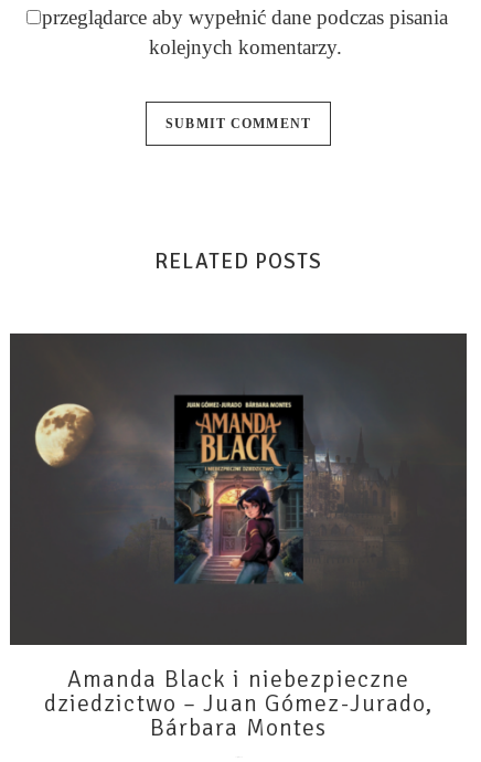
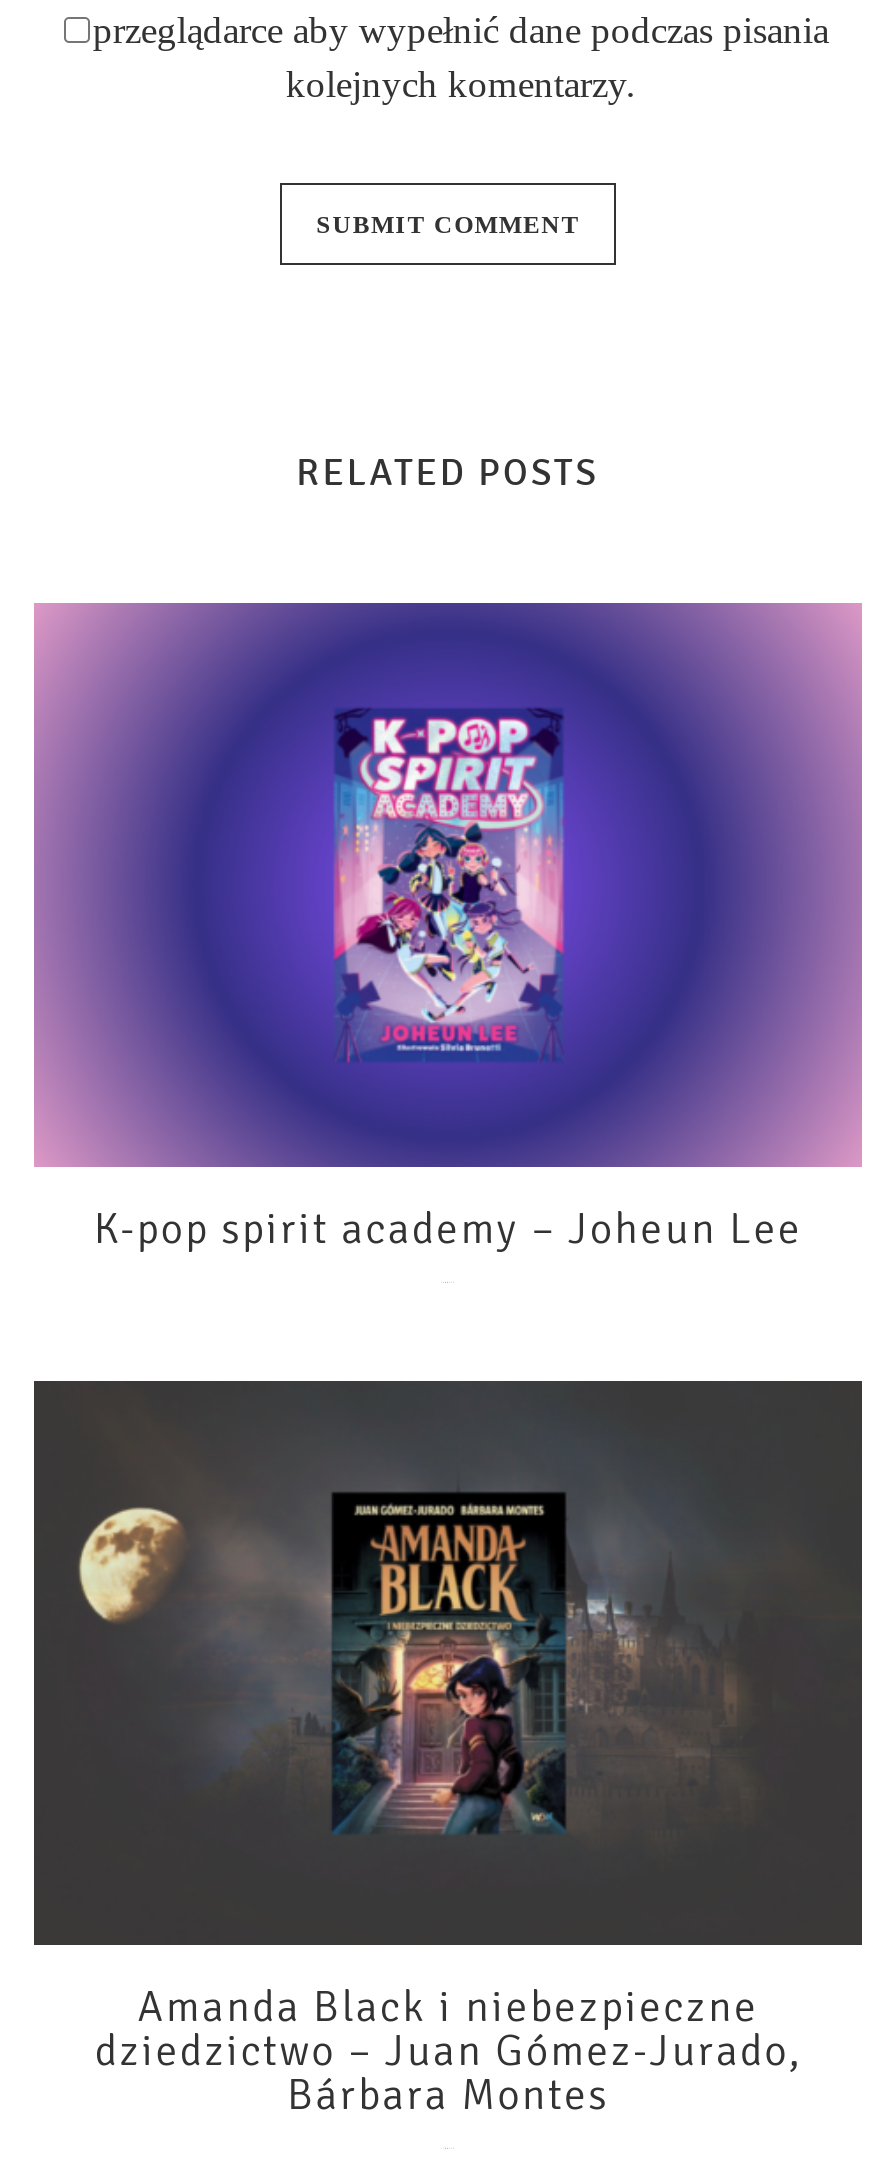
+ [image]
+ K-pop spirit academy – Joheun Lee
